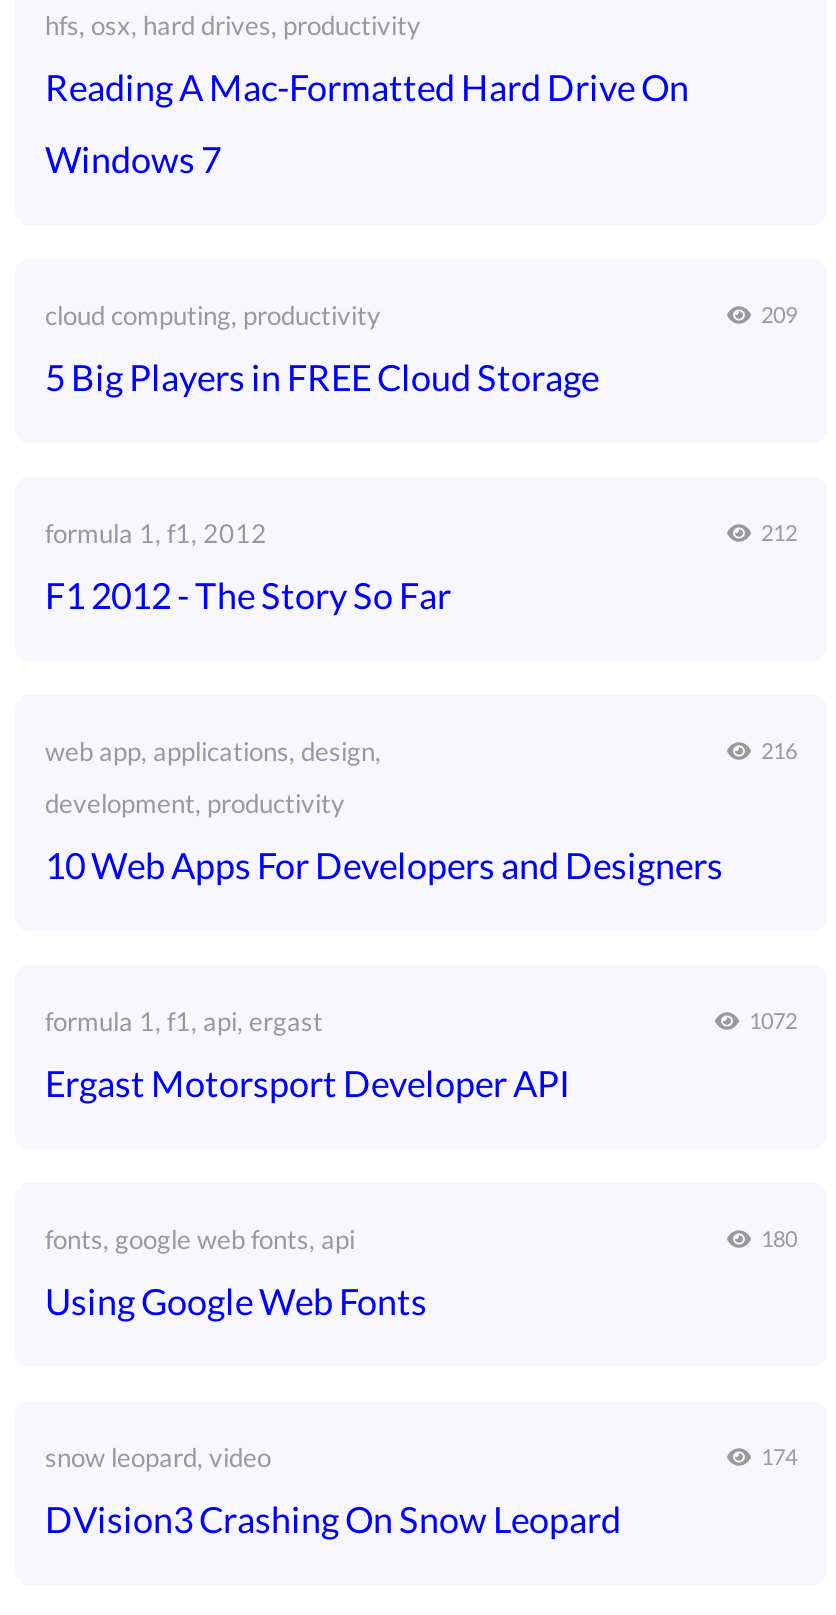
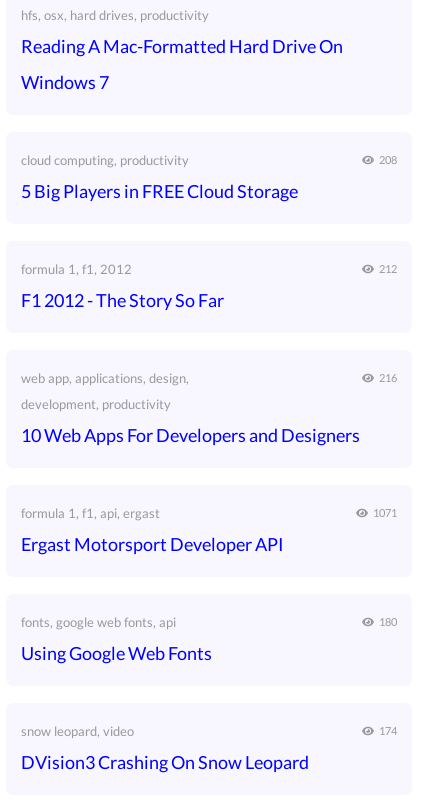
- 209
+ 208

- 1072
+ 1071
